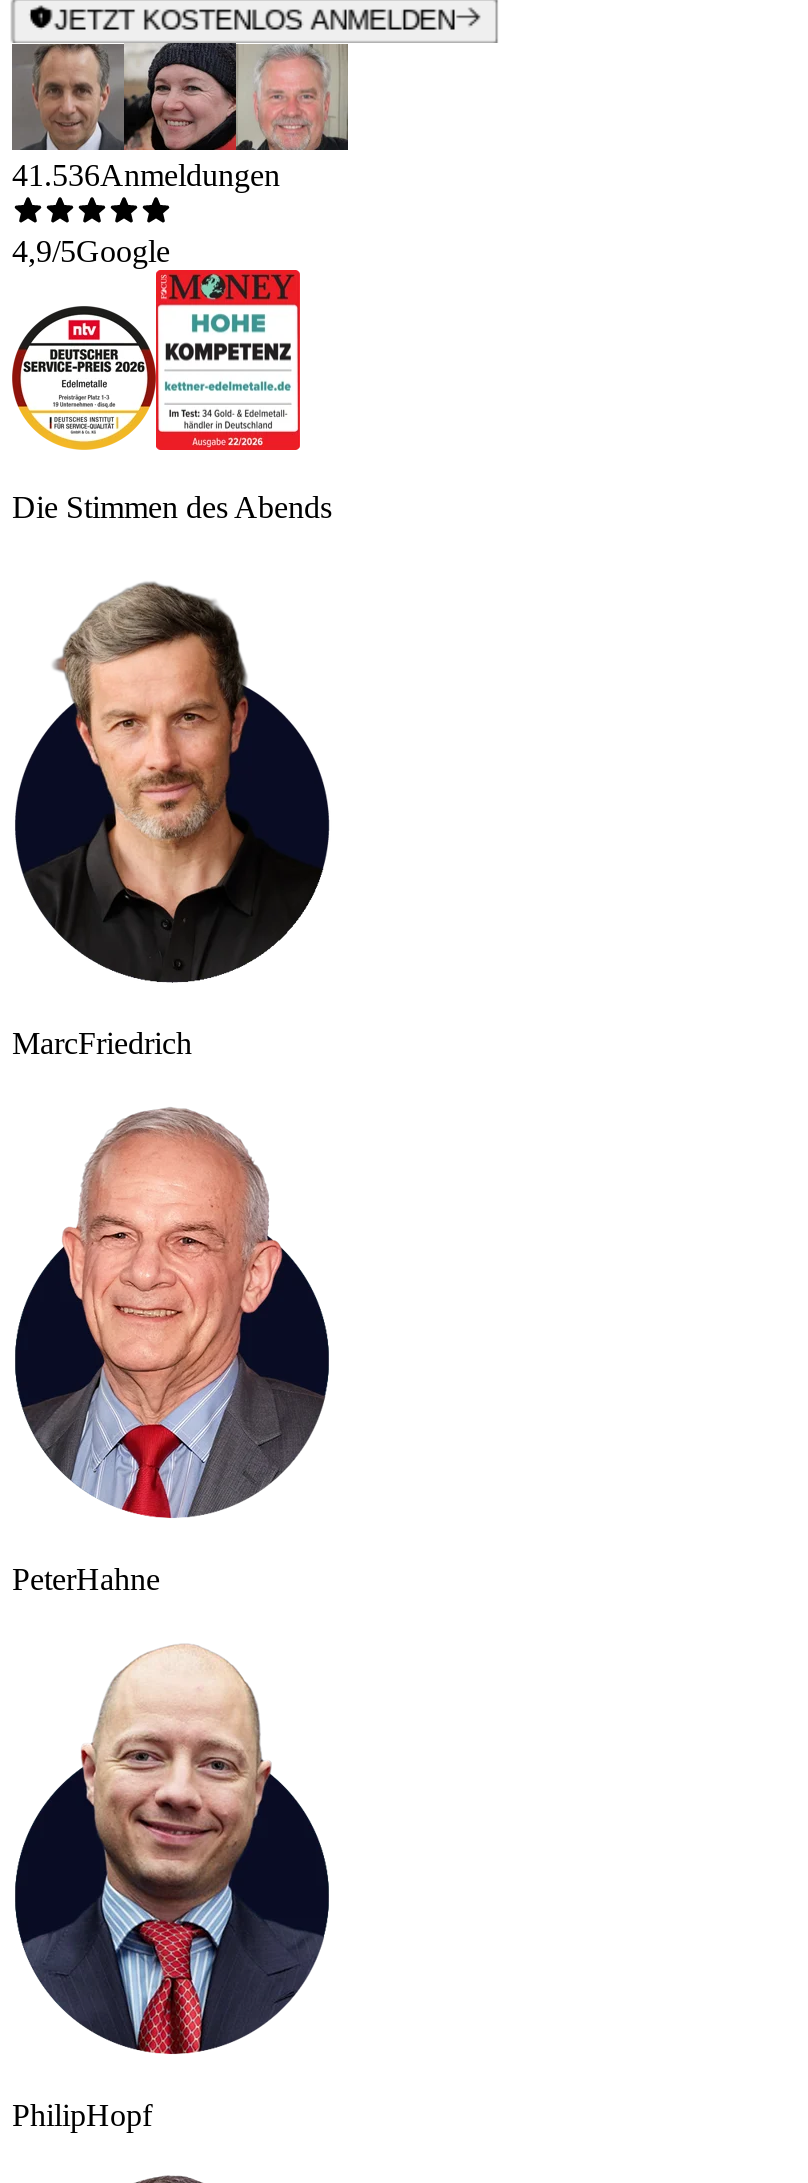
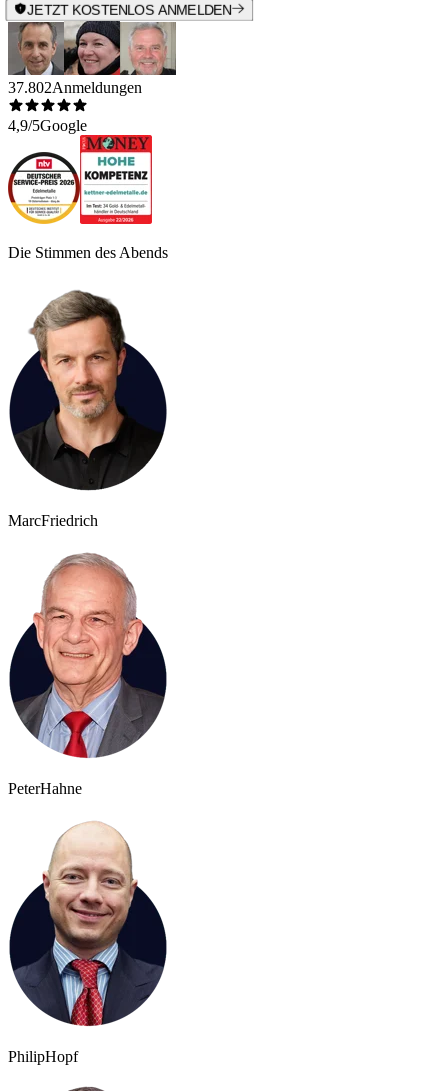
- 41.536Anmeldungen
+ 37.802Anmeldungen
